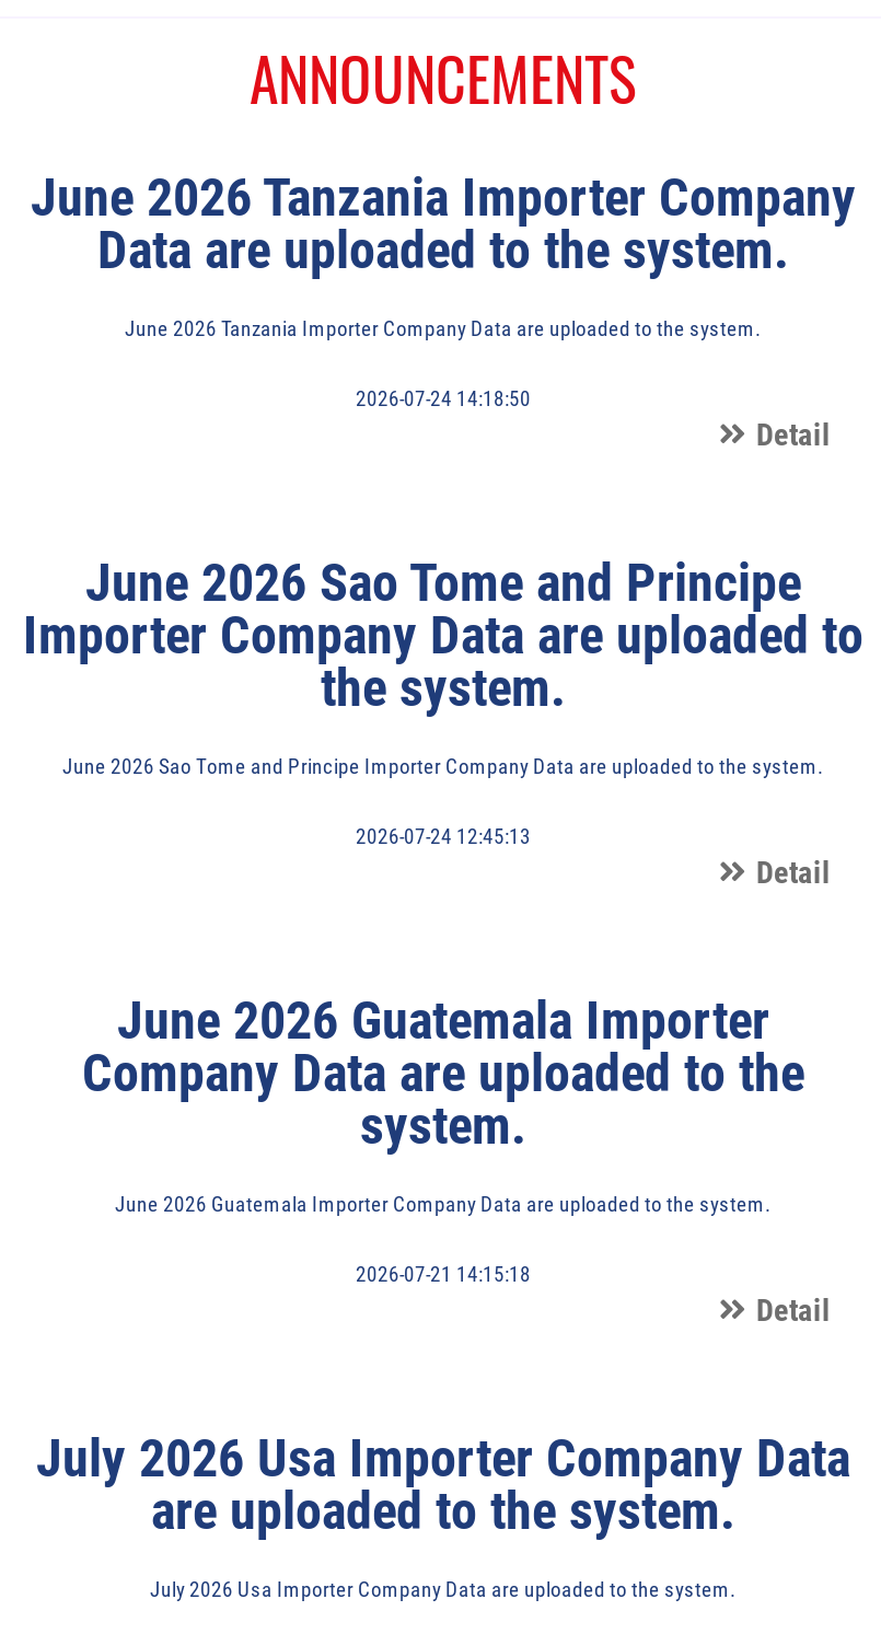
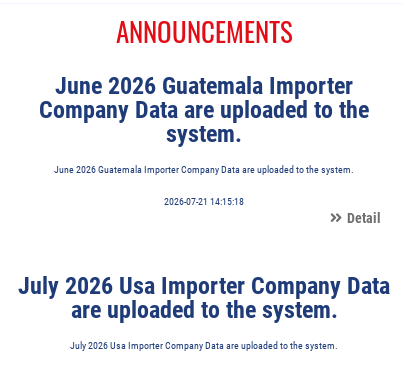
- June 2026 Tanzania Importer Company
- Data are uploaded to the system.
- June 2026 Tanzania Importer Company Data are uploaded to the system.
- 2026-07-24 14:18:50
- Detail
- June 2026 Sao Tome and Principe
- Importer Company Data are uploaded to
- the system.
- June 2026 Sao Tome and Principe Importer Company Data are uploaded to the system.
- 2026-07-24 12:45:13
- Detail
